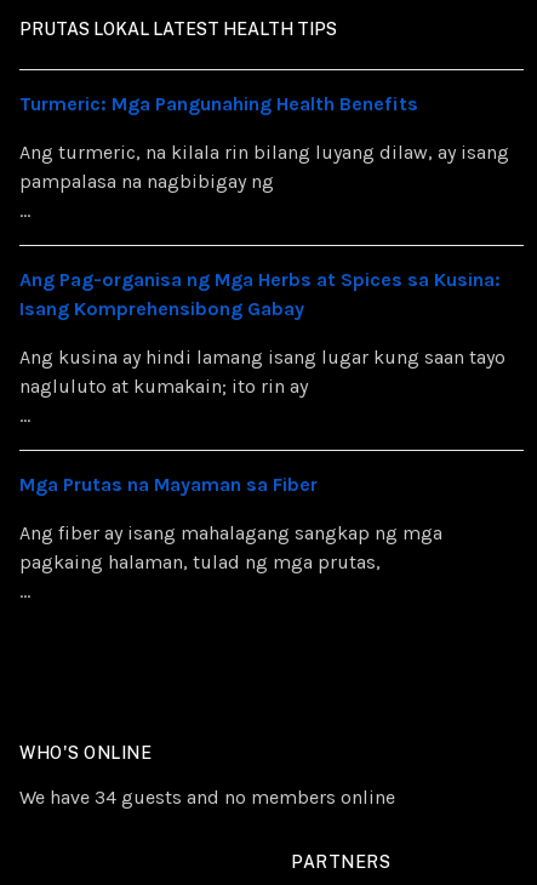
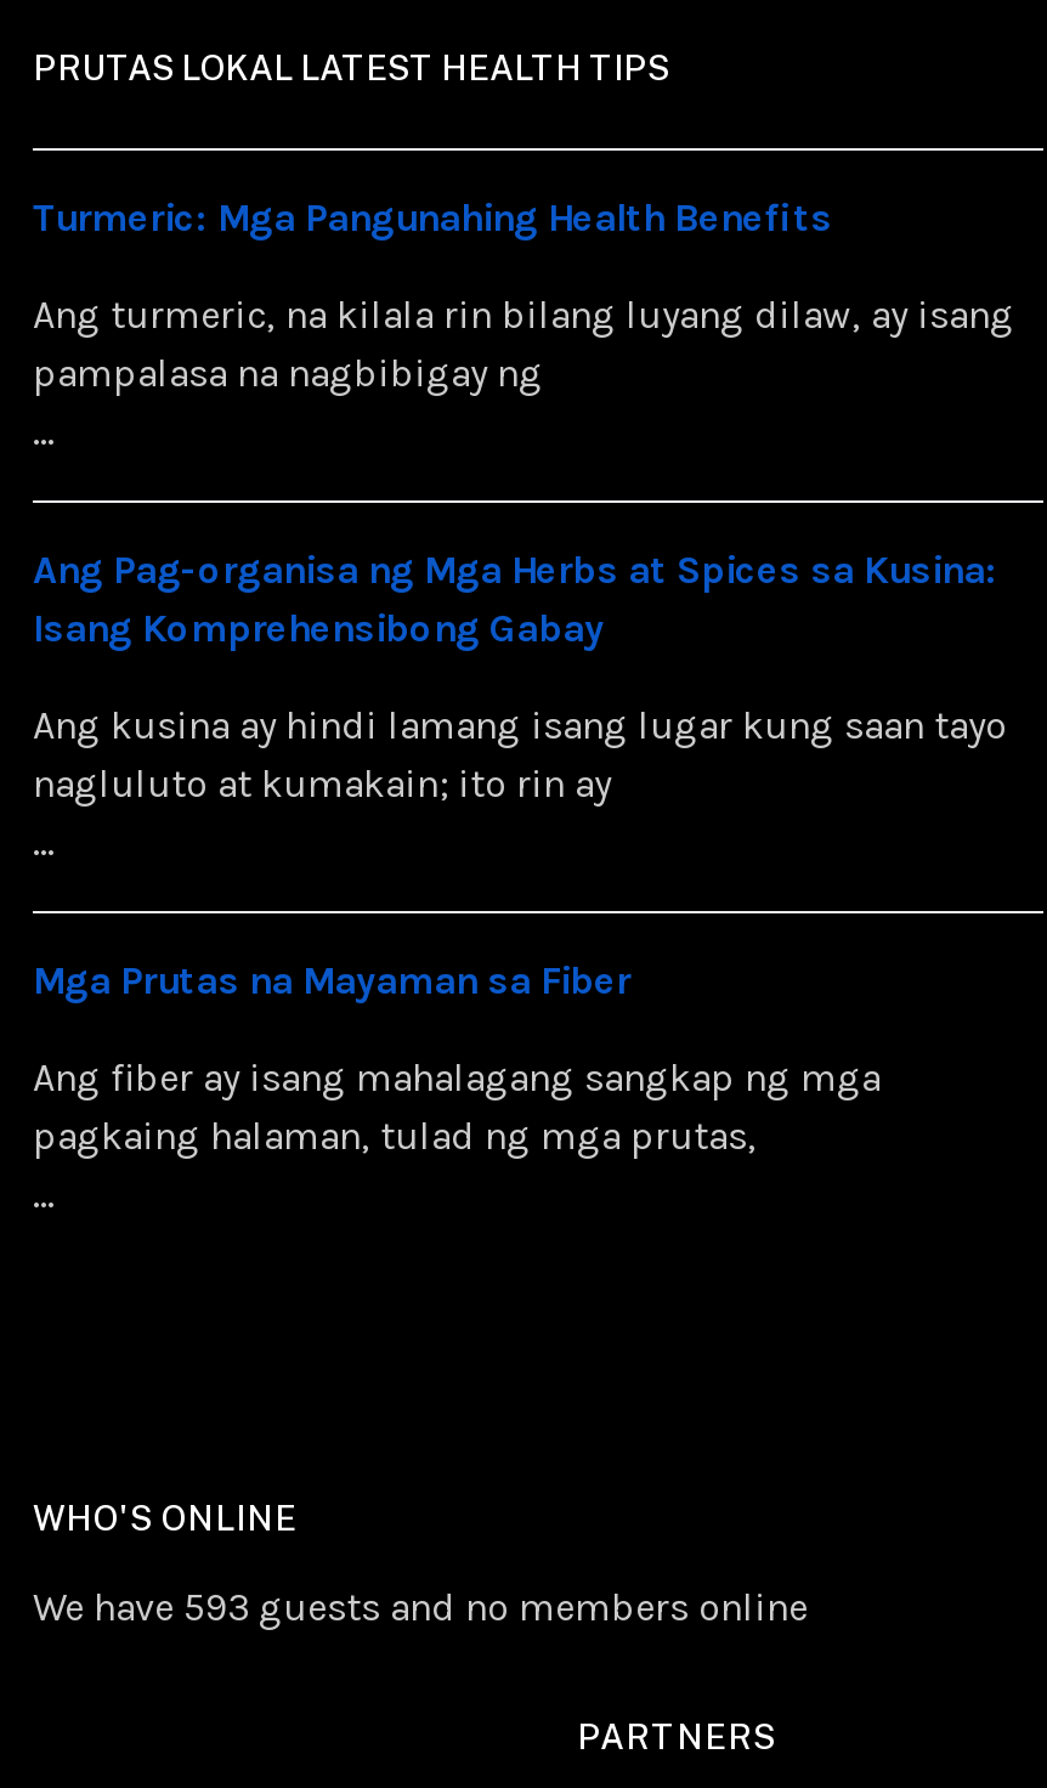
- We have 34 guests and no members online
+ We have 593 guests and no members online
